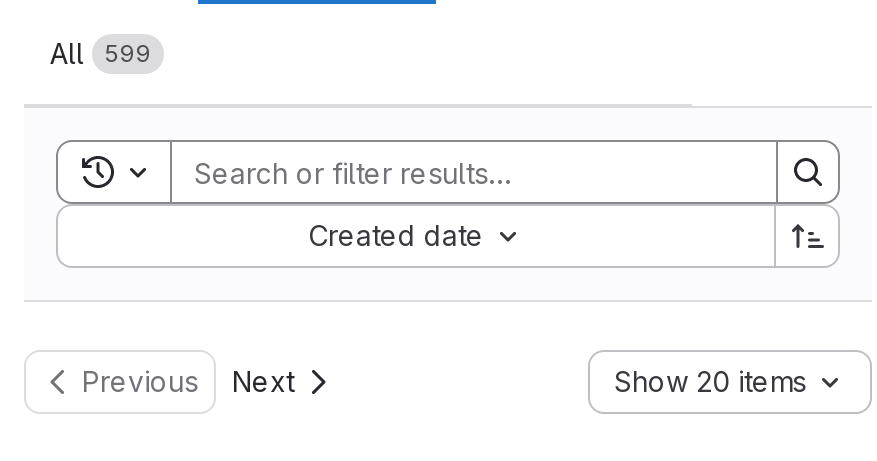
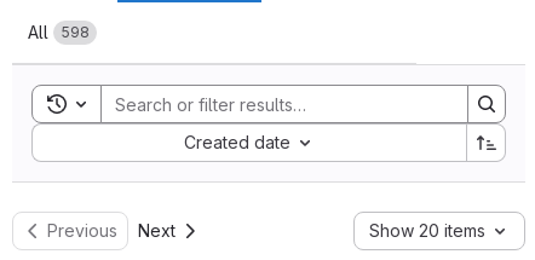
- All 599
+ All 598
